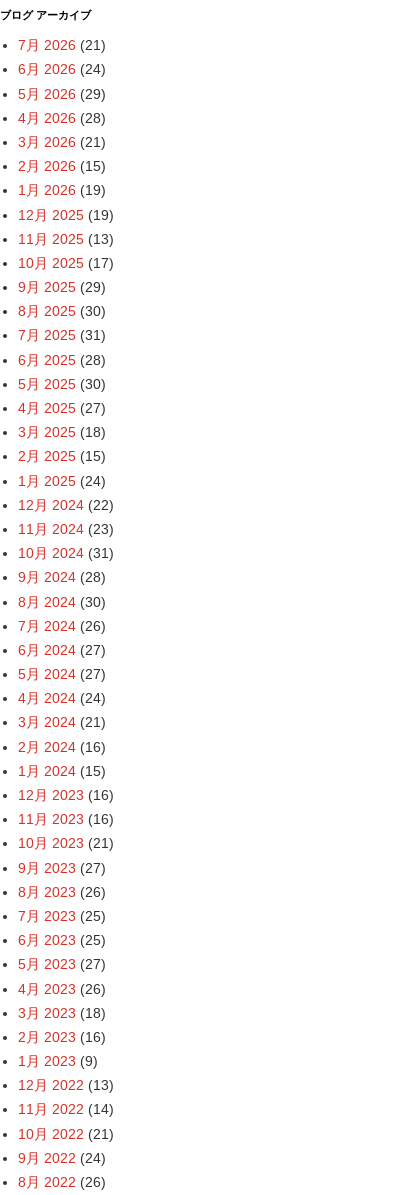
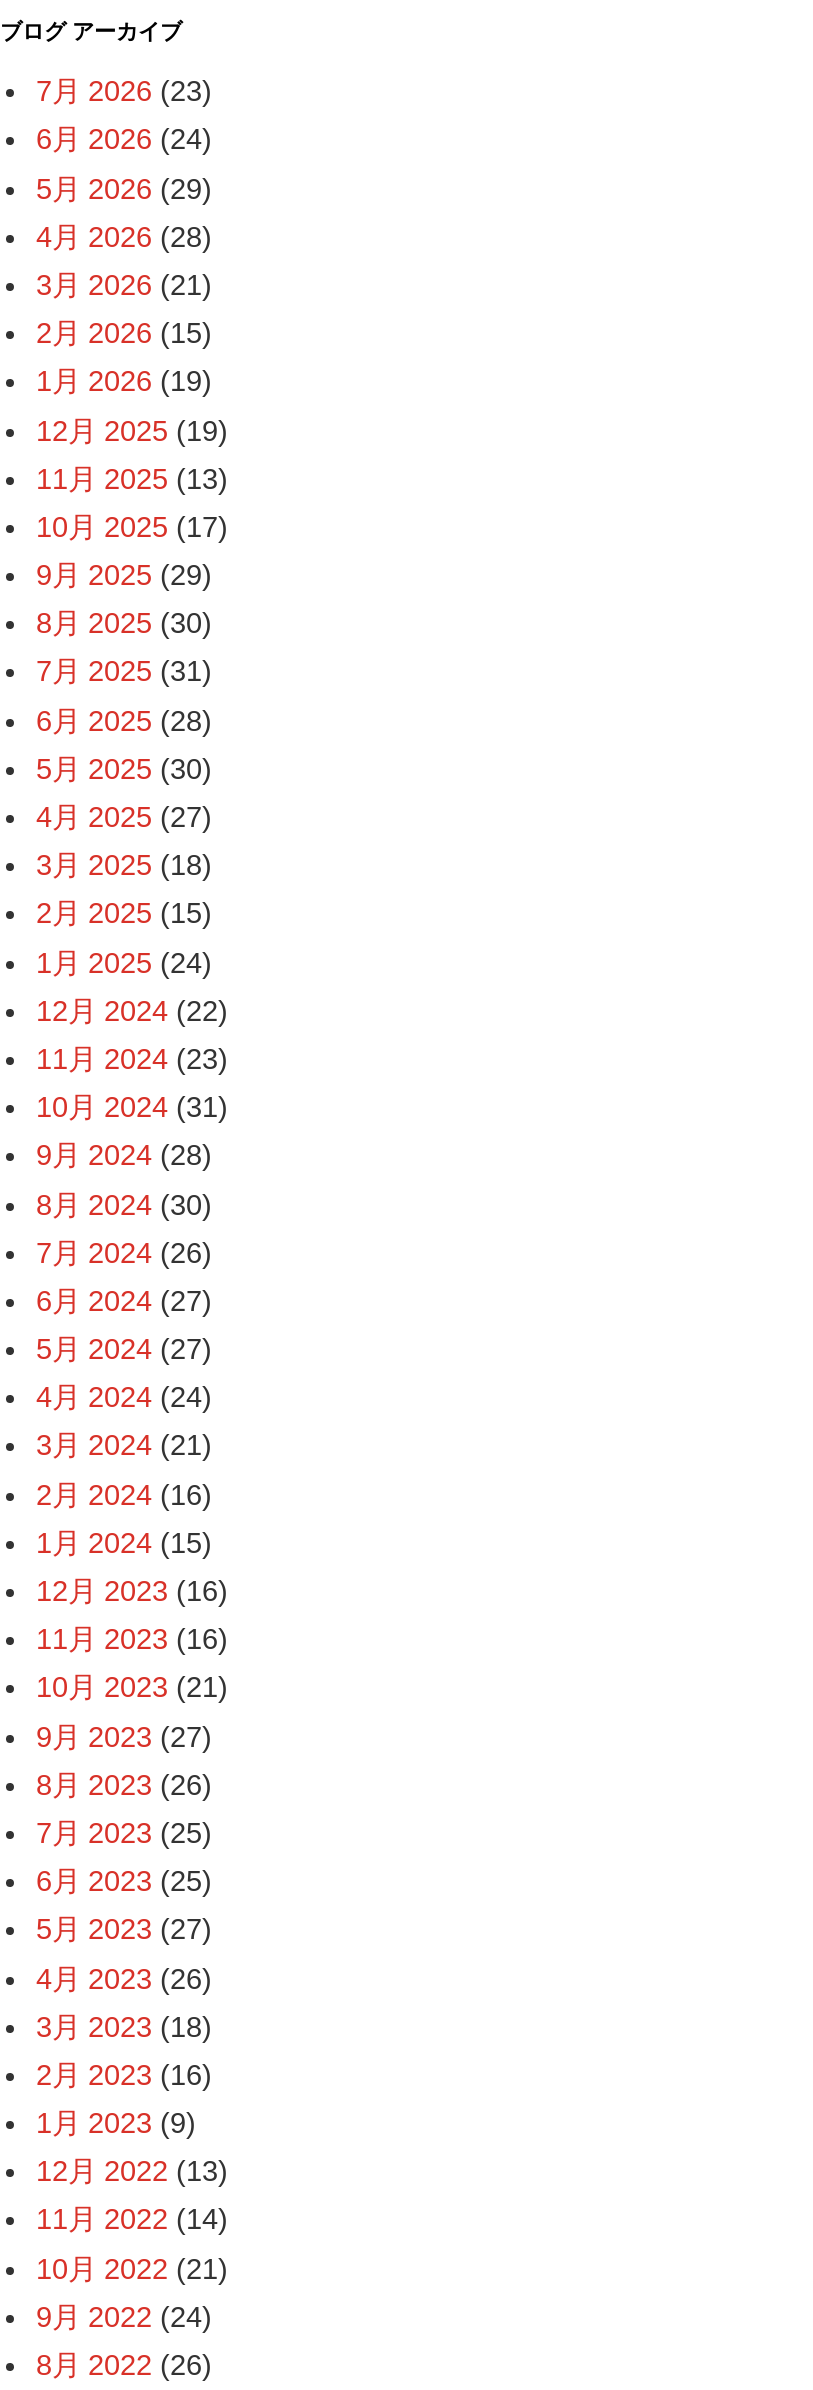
- 7月 2026 (21)
+ 7月 2026 (23)
